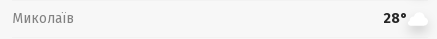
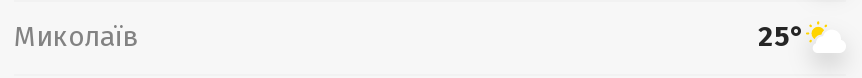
- 28°
+ 25°
